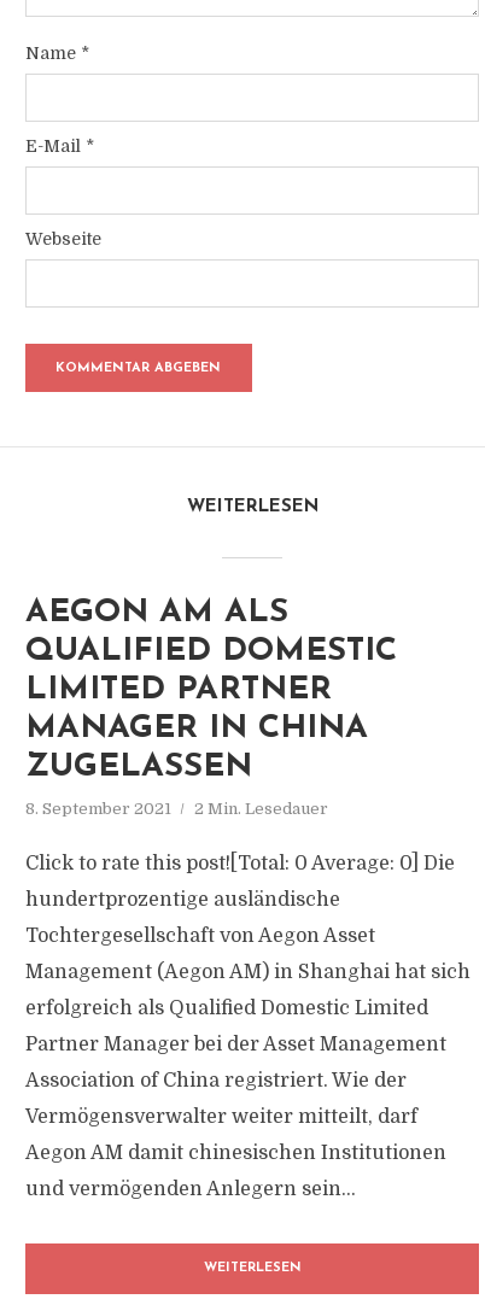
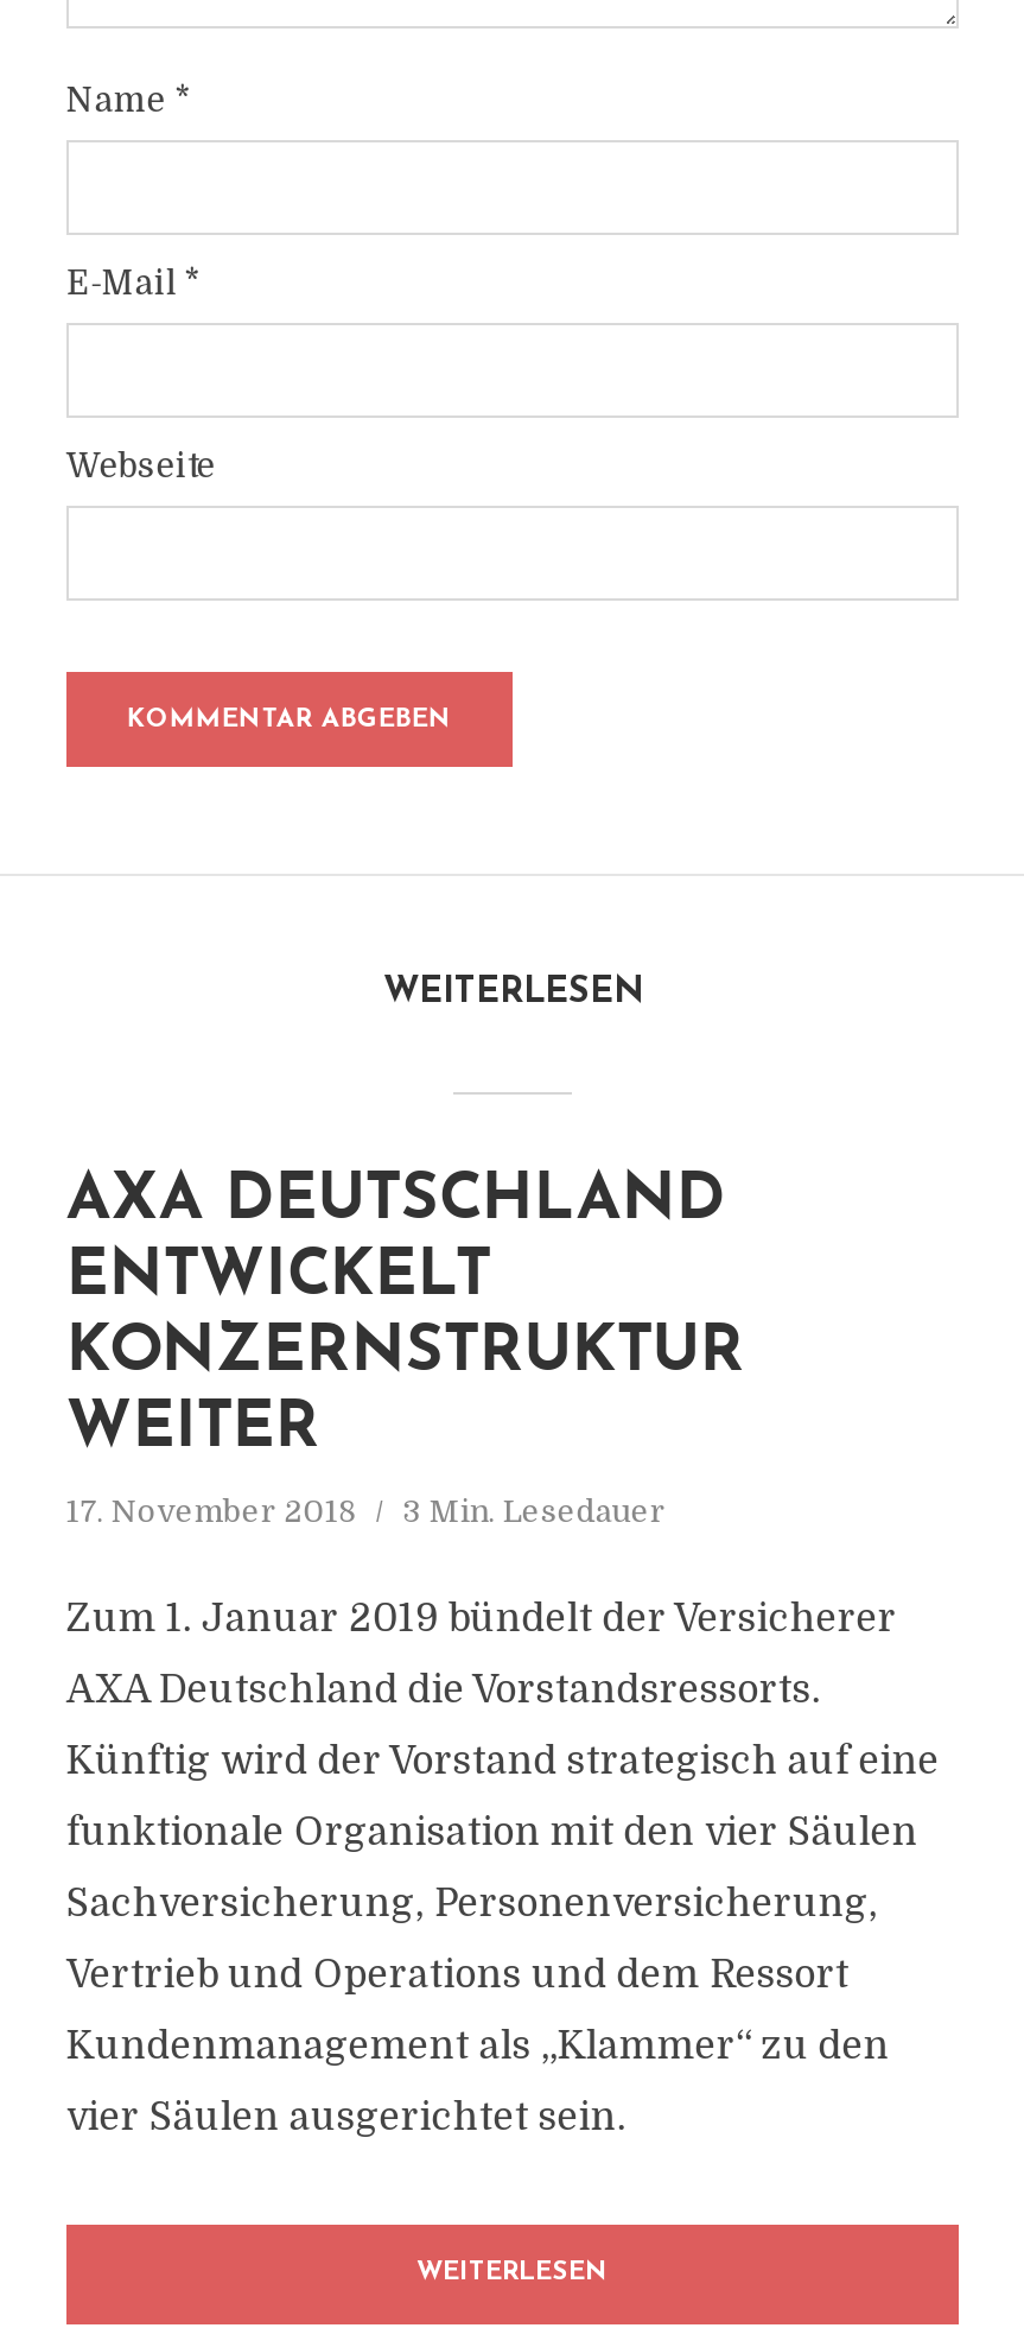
- AEGON AM ALS
- QUALIFIED DOMESTIC
- LIMITED PARTNER
- MANAGER IN CHINA
- ZUGELASSEN
- 8. September 2021
- 2 Min. Lesedauer
- Click to rate this post![Total: 0 Average: 0] Die
- hundertprozentige ausländische
- Tochtergesellschaft von Aegon Asset
- Management (Aegon AM) in Shanghai hat sich
- erfolgreich als Qualified Domestic Limited
- Partner Manager bei der Asset Management
- Association of China registriert. Wie der
- Vermögensverwalter weiter mitteilt, darf
- Aegon AM damit chinesischen Institutionen
- und vermögenden Anlegern sein...
+ AXA DEUTSCHLAND
+ ENTWICKELT
+ KONZERNSTRUKTUR
+ WEITER
+ 17. November 2018
+ 3 Min. Lesedauer
+ Zum 1. Januar 2019 bündelt der Versicherer
+ AXA Deutschland die Vorstandsressorts.
+ Künftig wird der Vorstand strategisch auf eine
+ funktionale Organisation mit den vier Säulen
+ Sachversicherung, Personenversicherung,
+ Vertrieb und Operations und dem Ressort
+ Kundenmanagement als „Klammer“ zu den
+ vier Säulen ausgerichtet sein.
